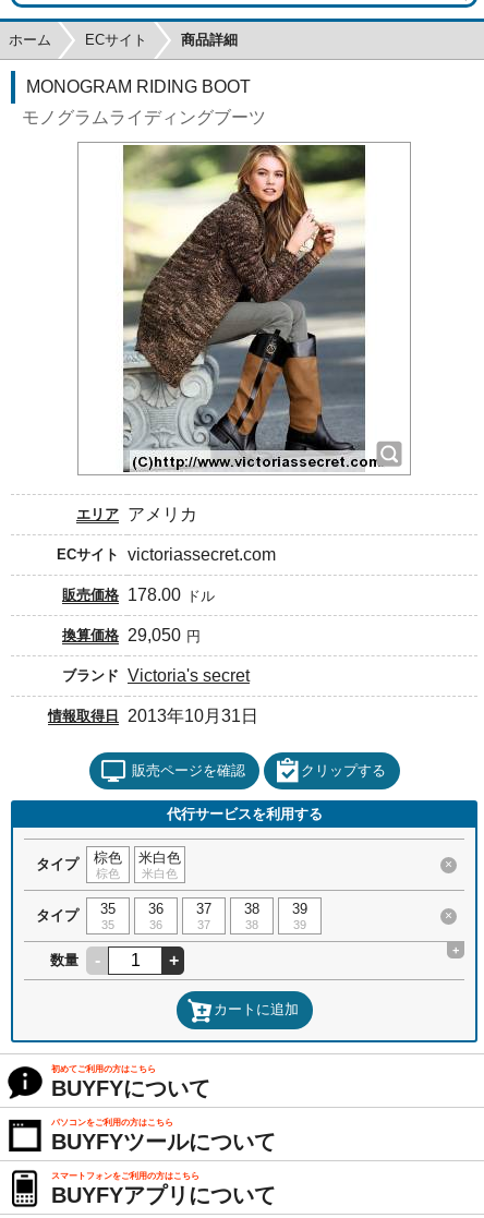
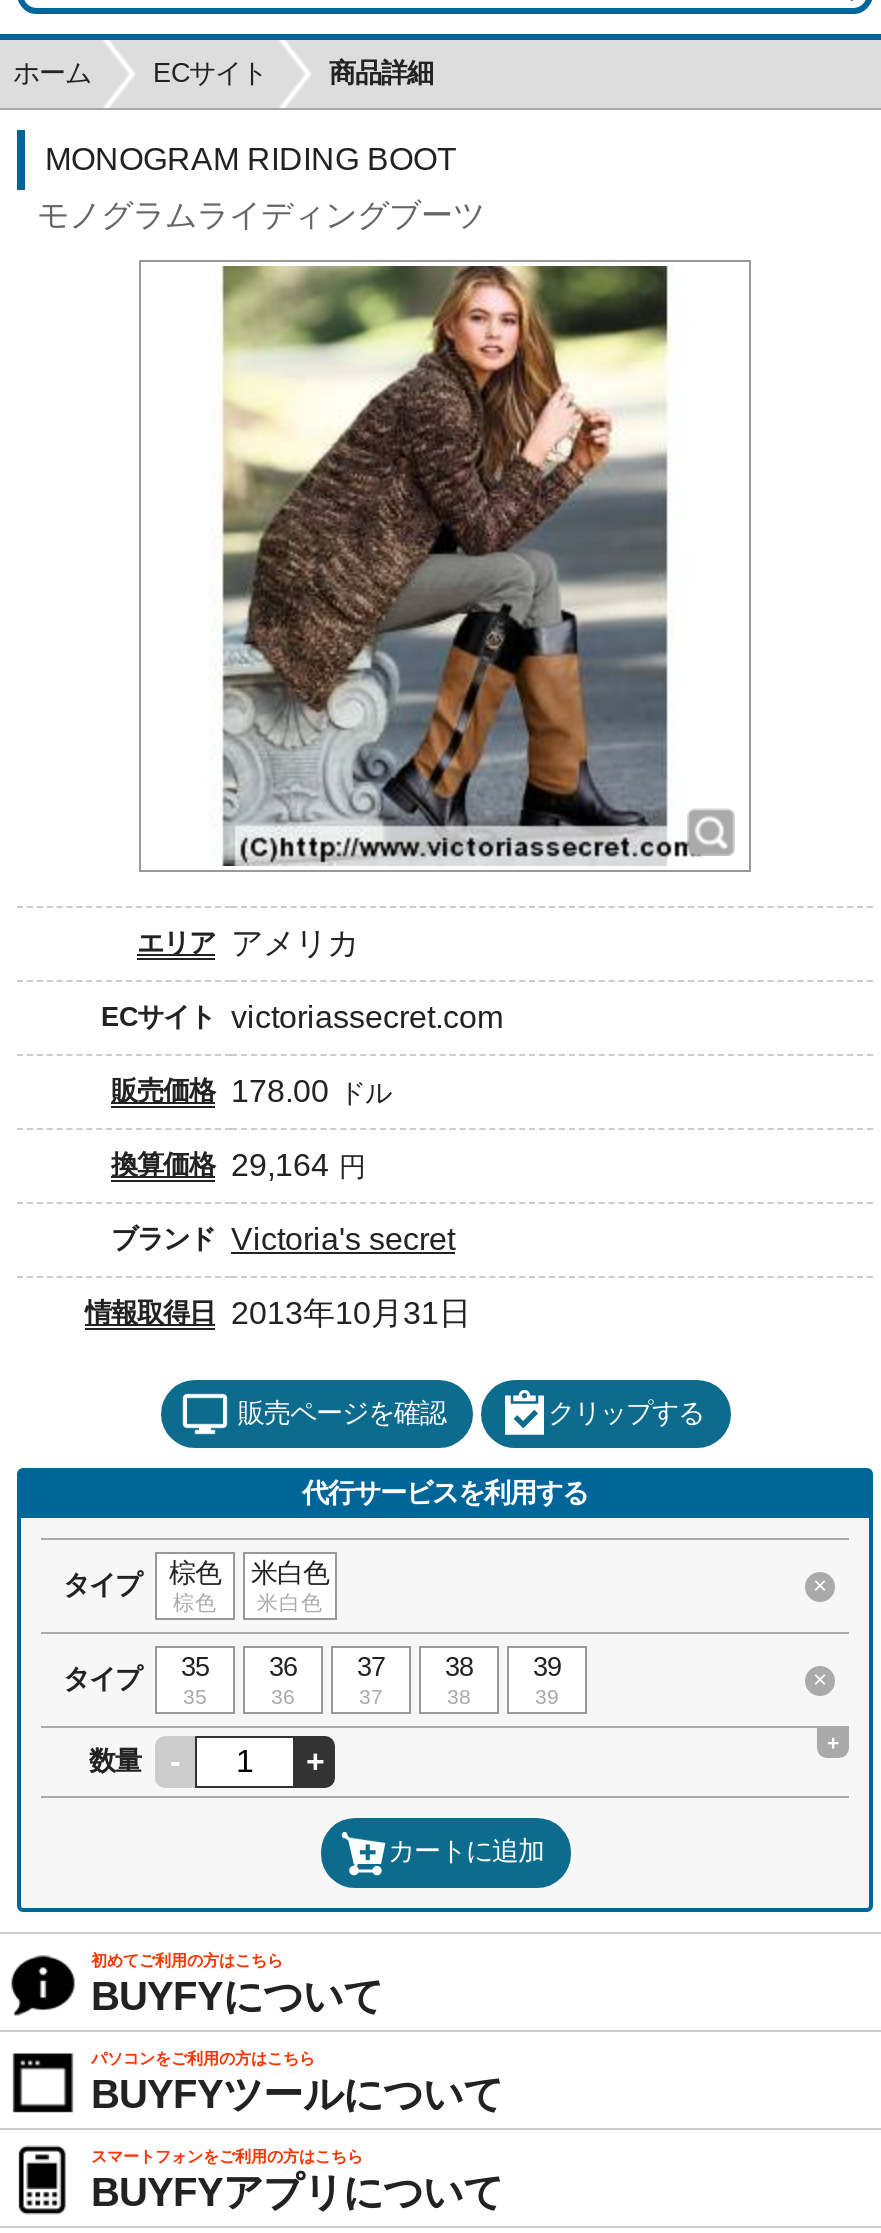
- 換算価格 29,050 円
+ 換算価格 29,164 円
